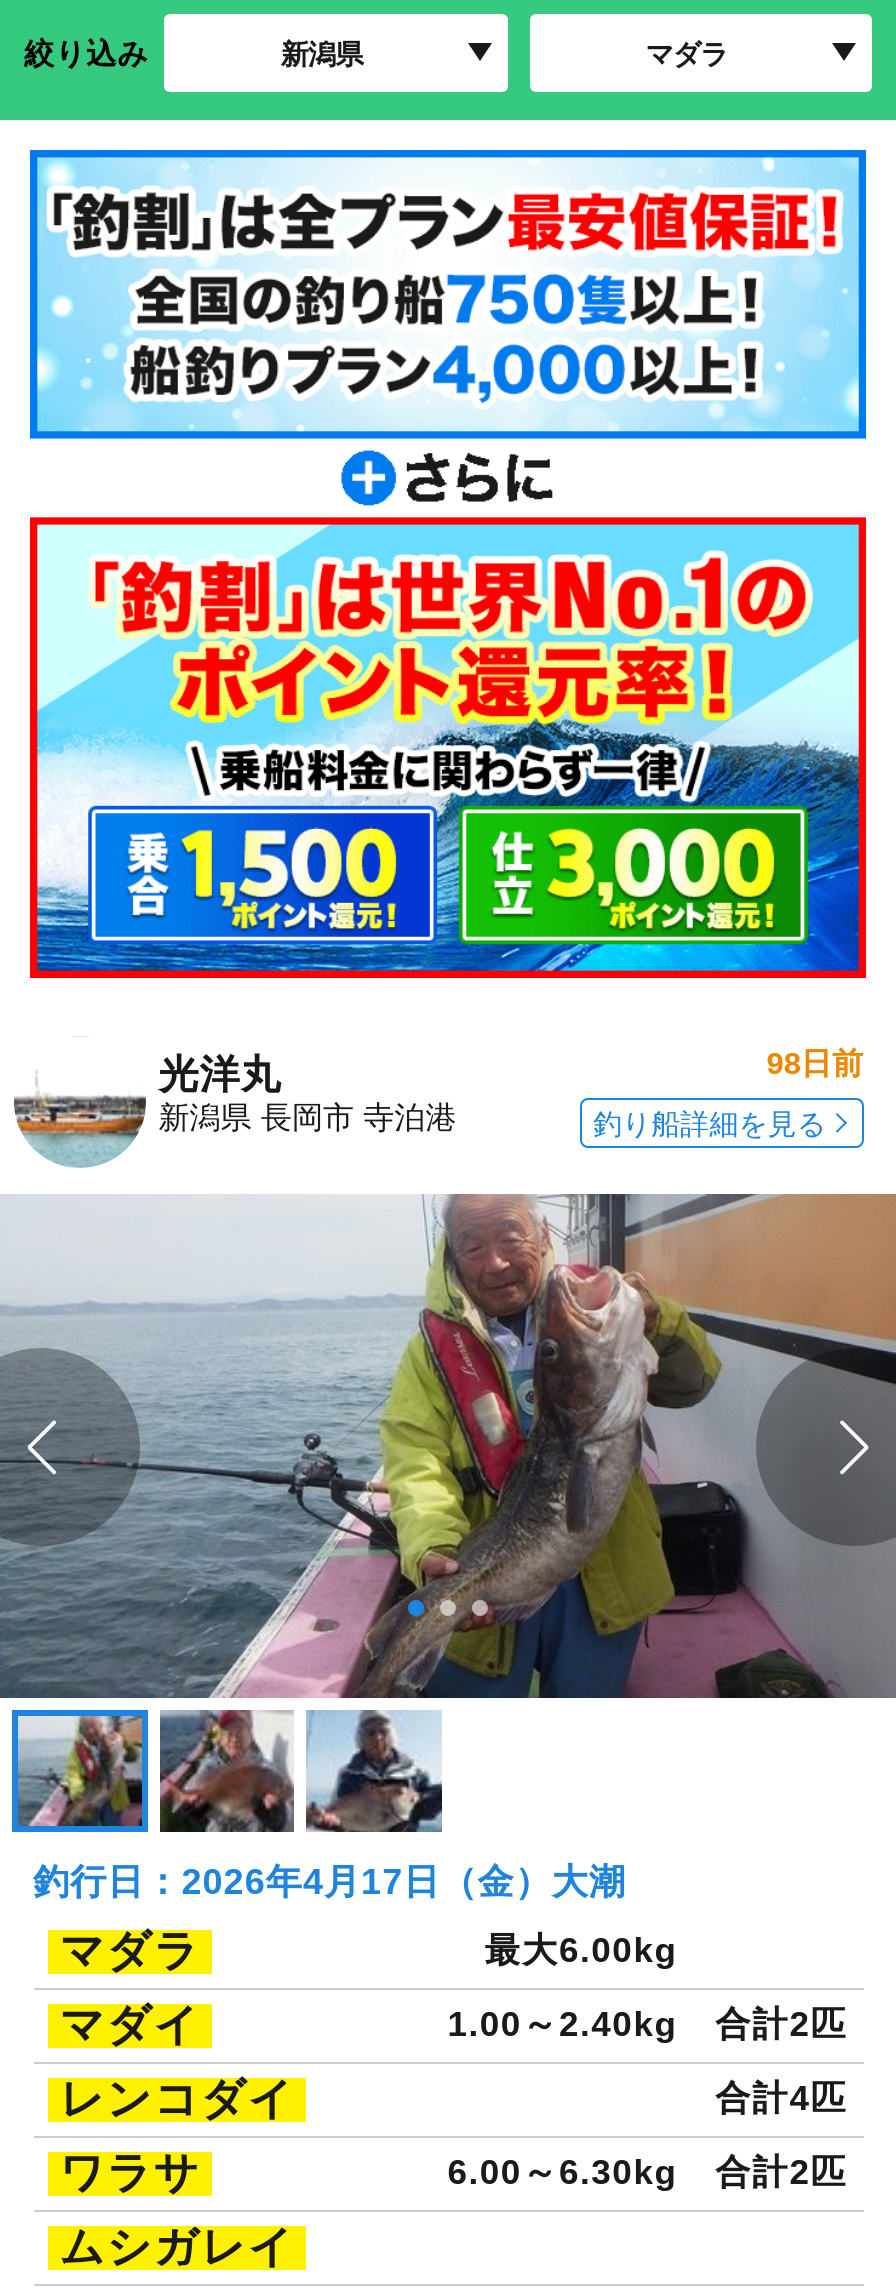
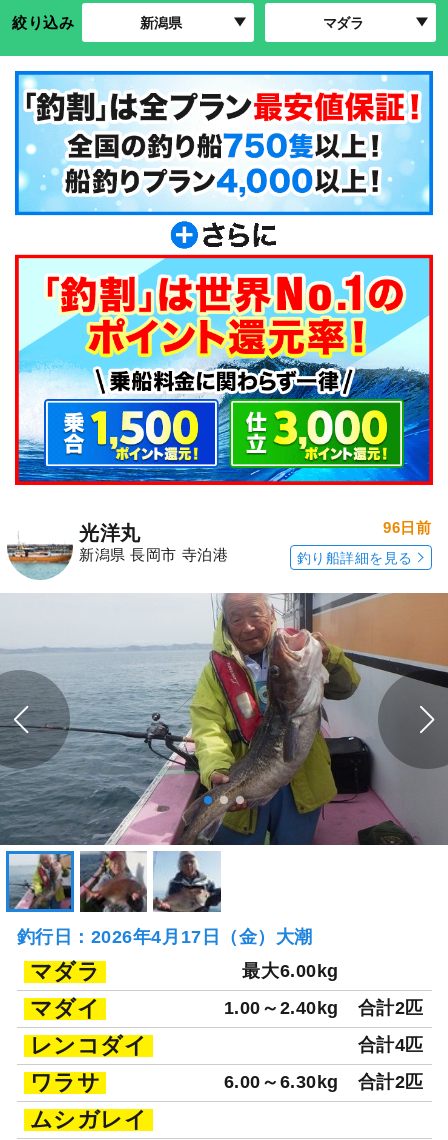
- 98日前
+ 96日前
